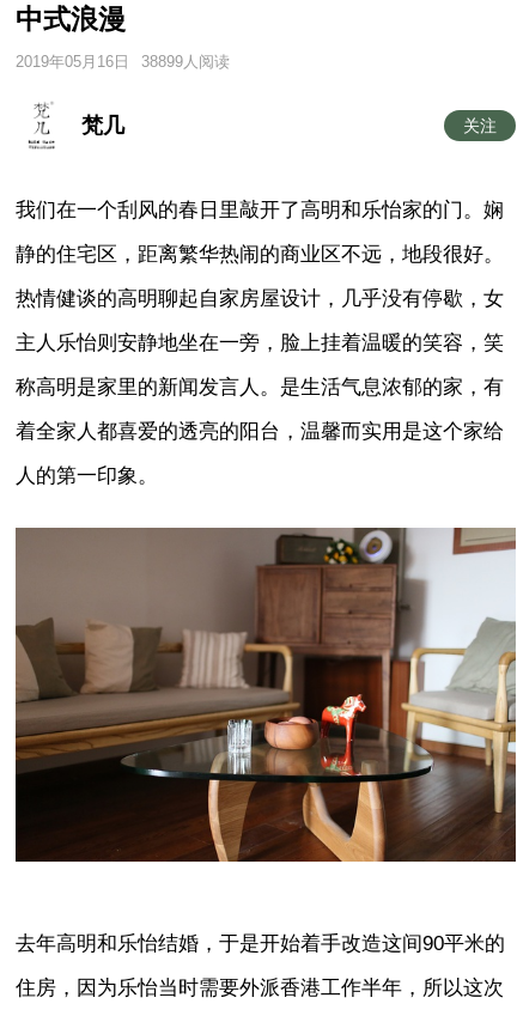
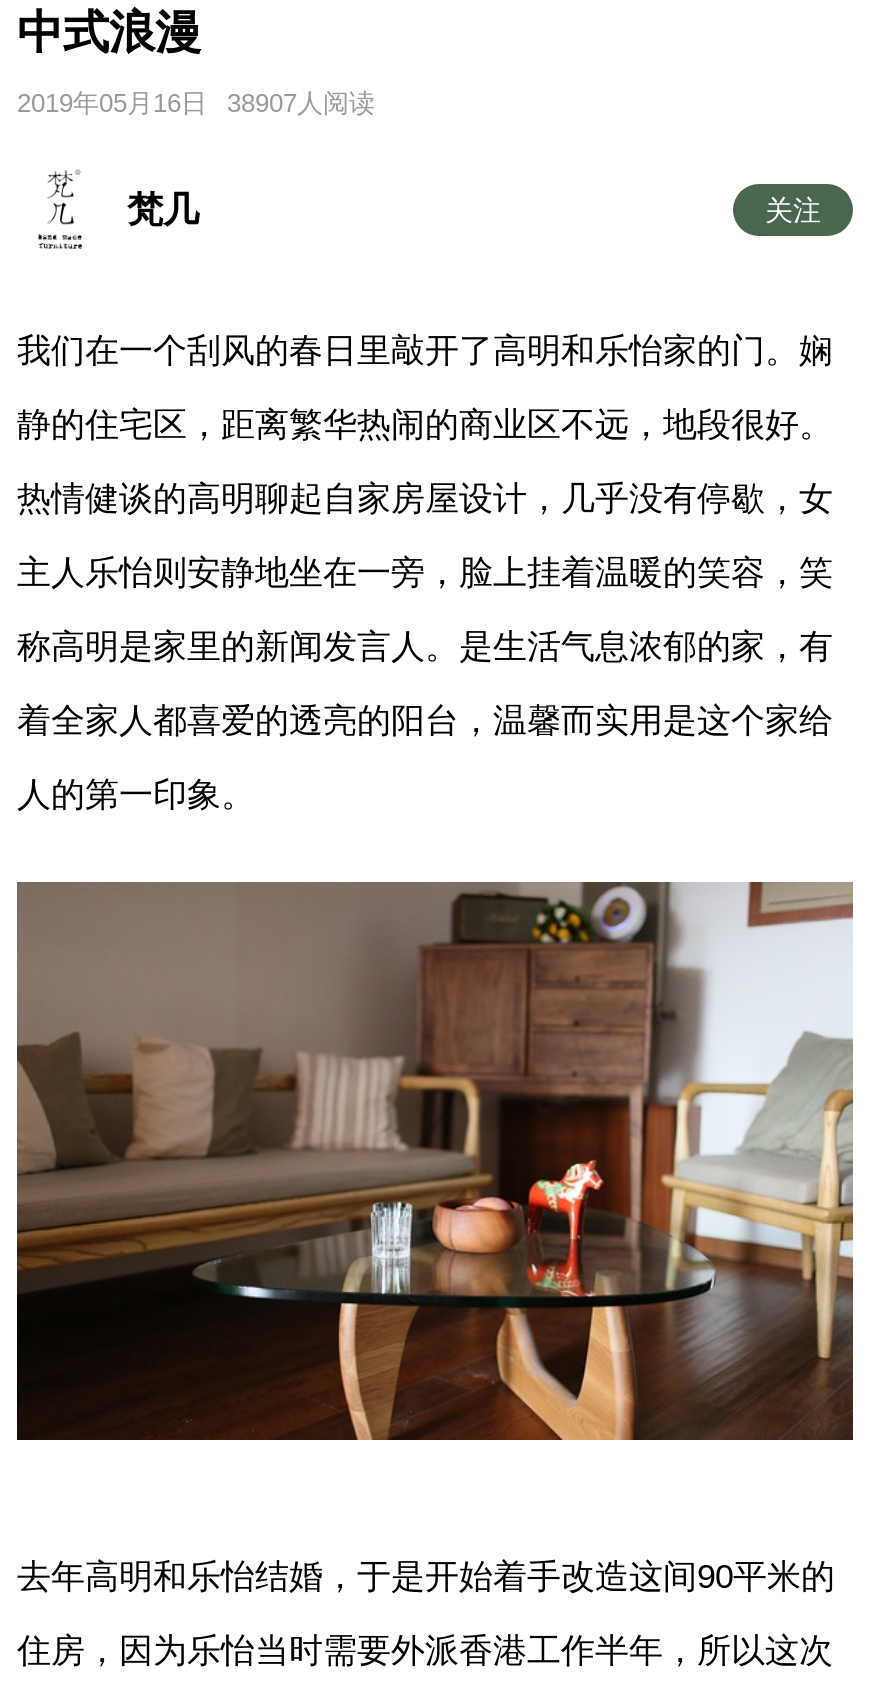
- 2019年05月16日 38899人阅读
+ 2019年05月16日 38907人阅读
